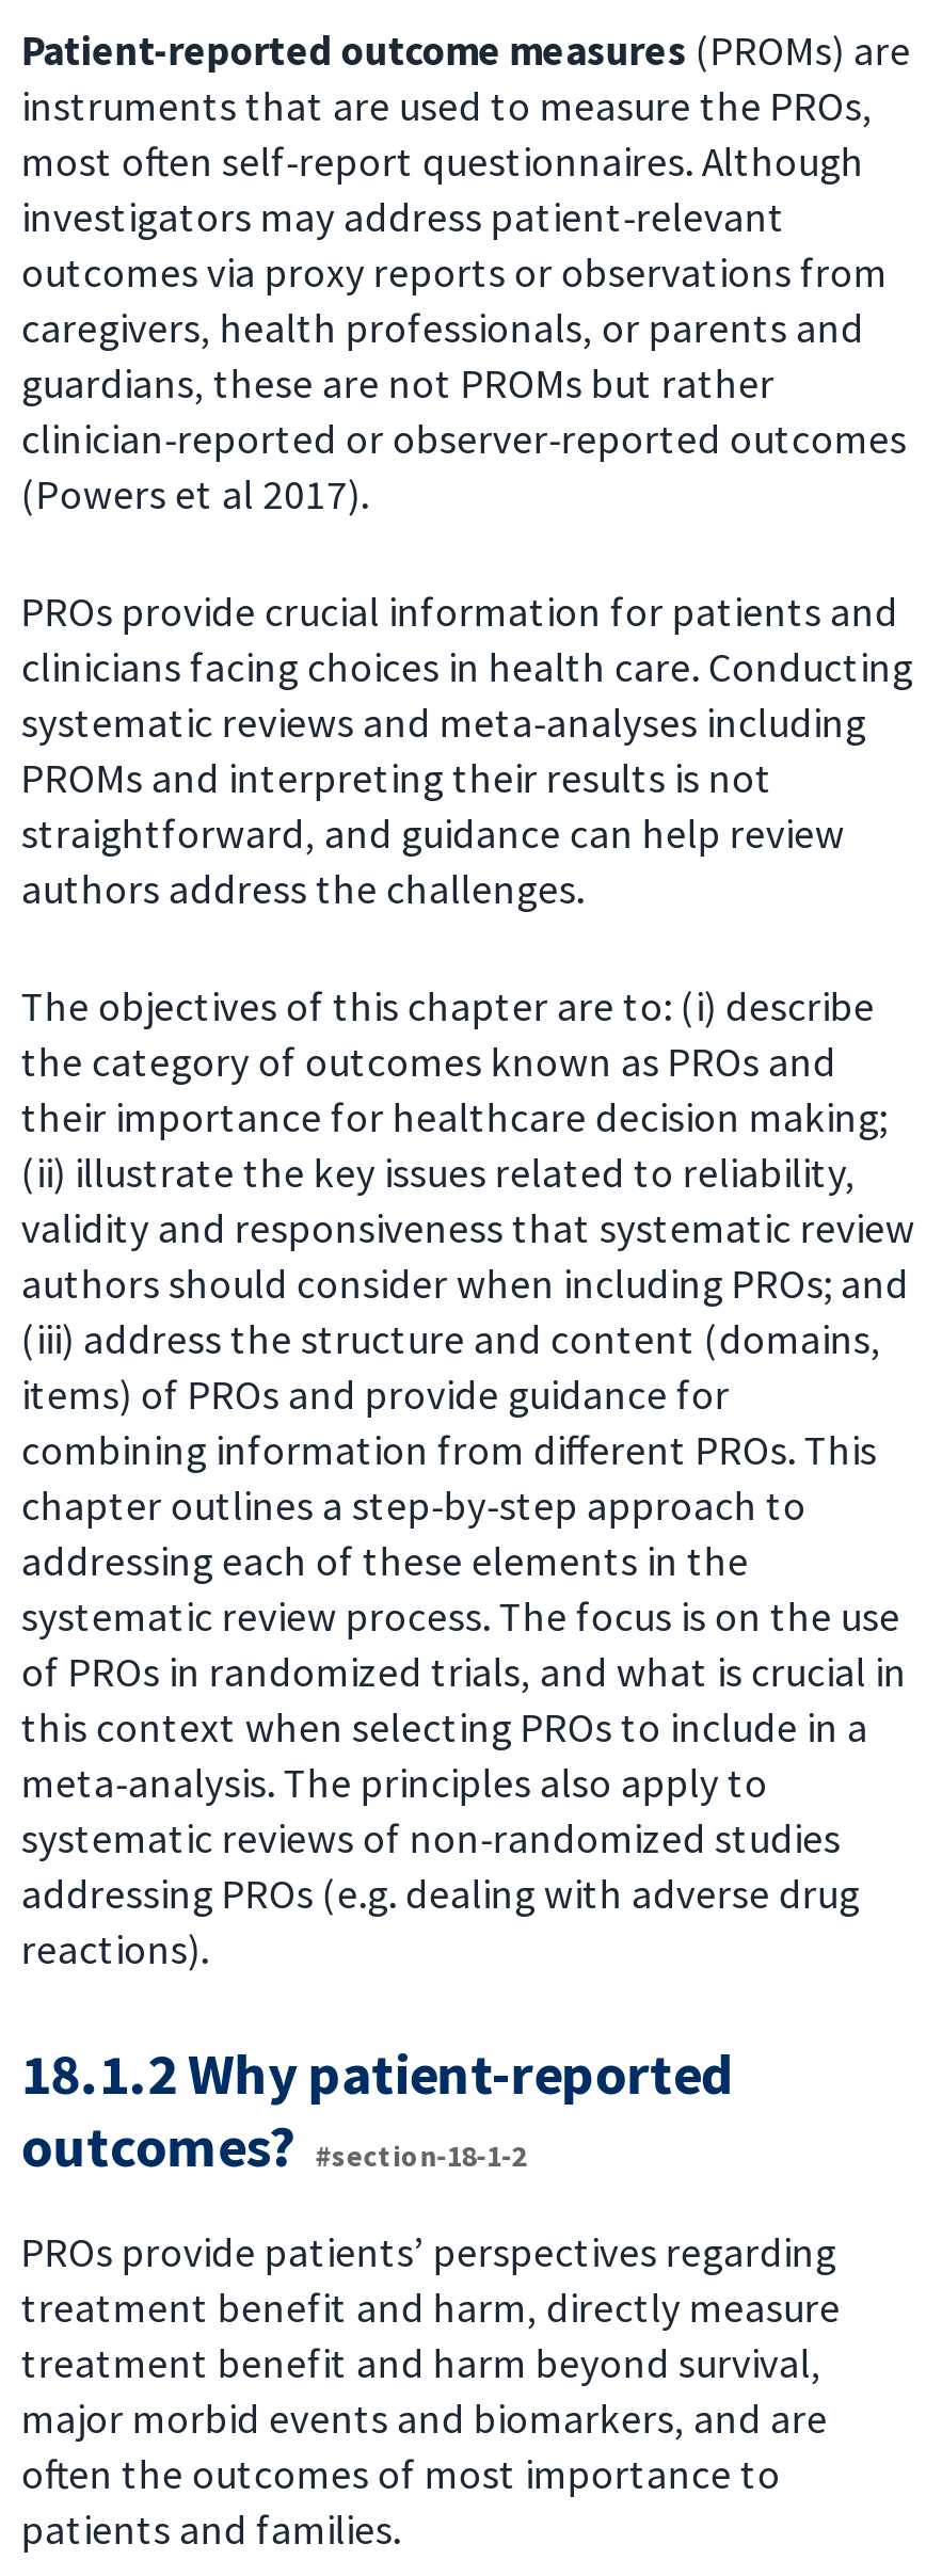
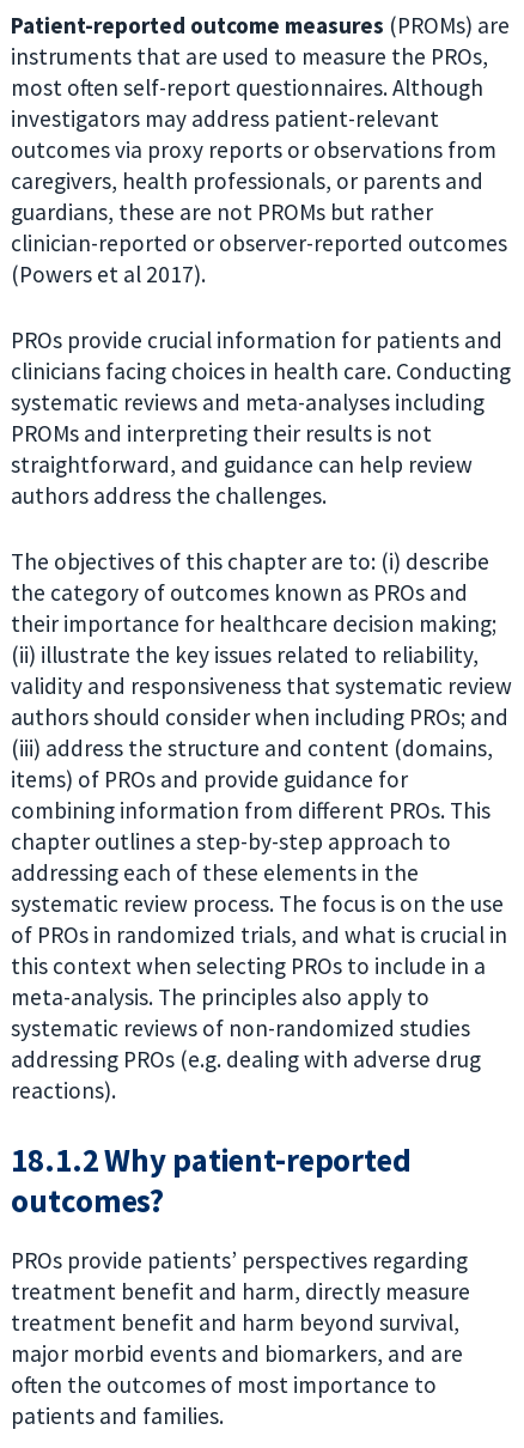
- outcomes? #section-18-1-2
+ outcomes?
